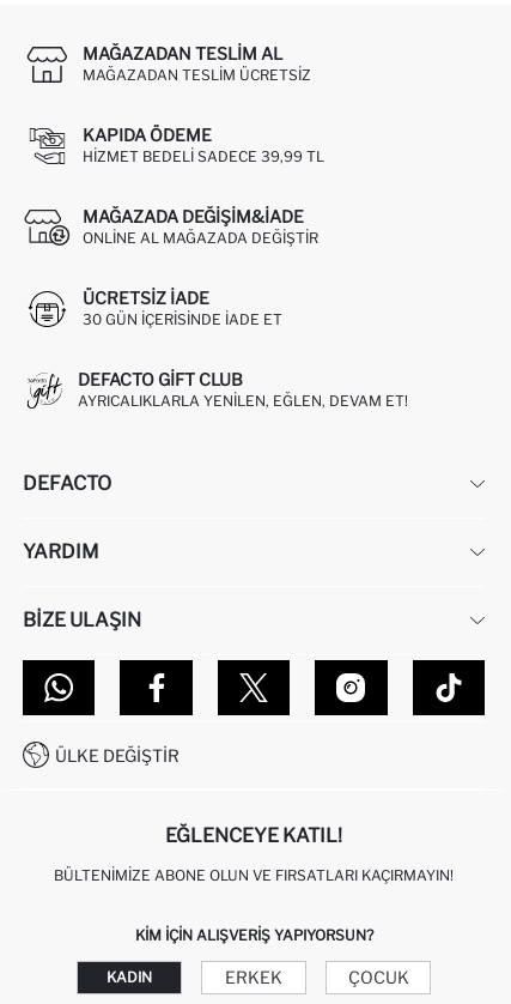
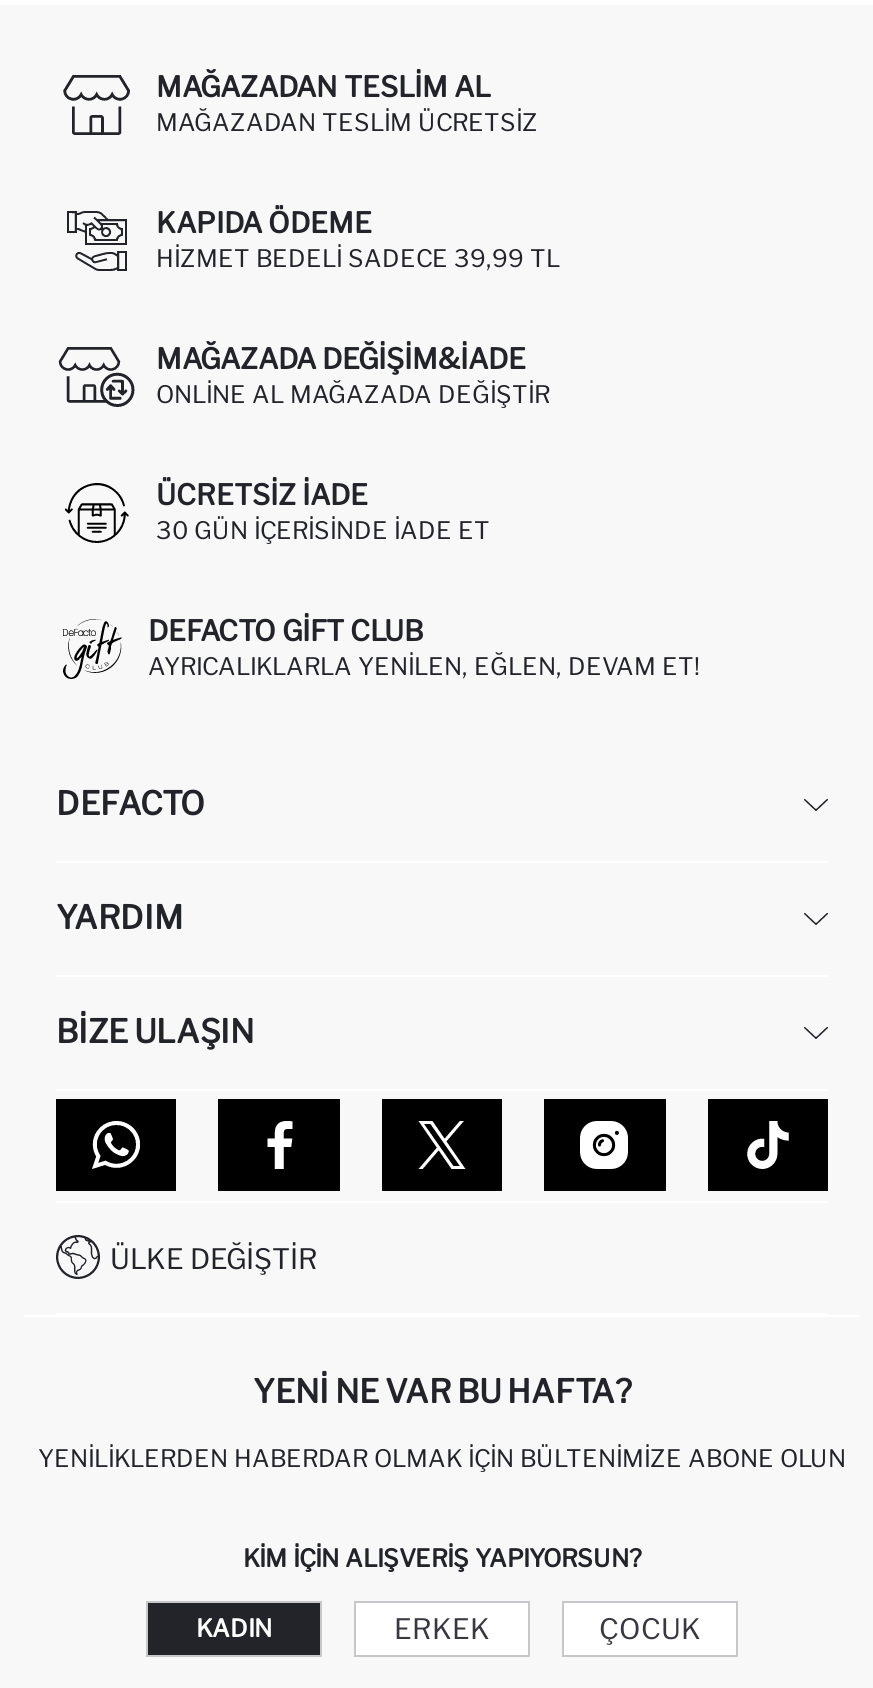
- EĞLENCEYE KATIL!
+ YENI NE VAR BU HAFTA?

- BÜLTENIMIZE ABONE OLUN VE FIRSATLARI KAÇIRMAYIN!
+ YENILIKLERDEN HABERDAR OLMAK İÇIN BÜLTENIMIZE ABONE OLUN
